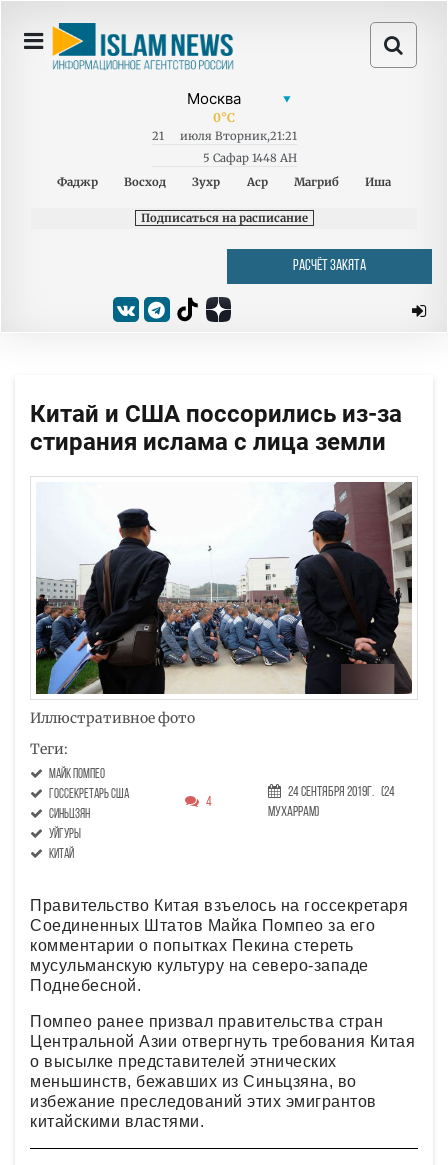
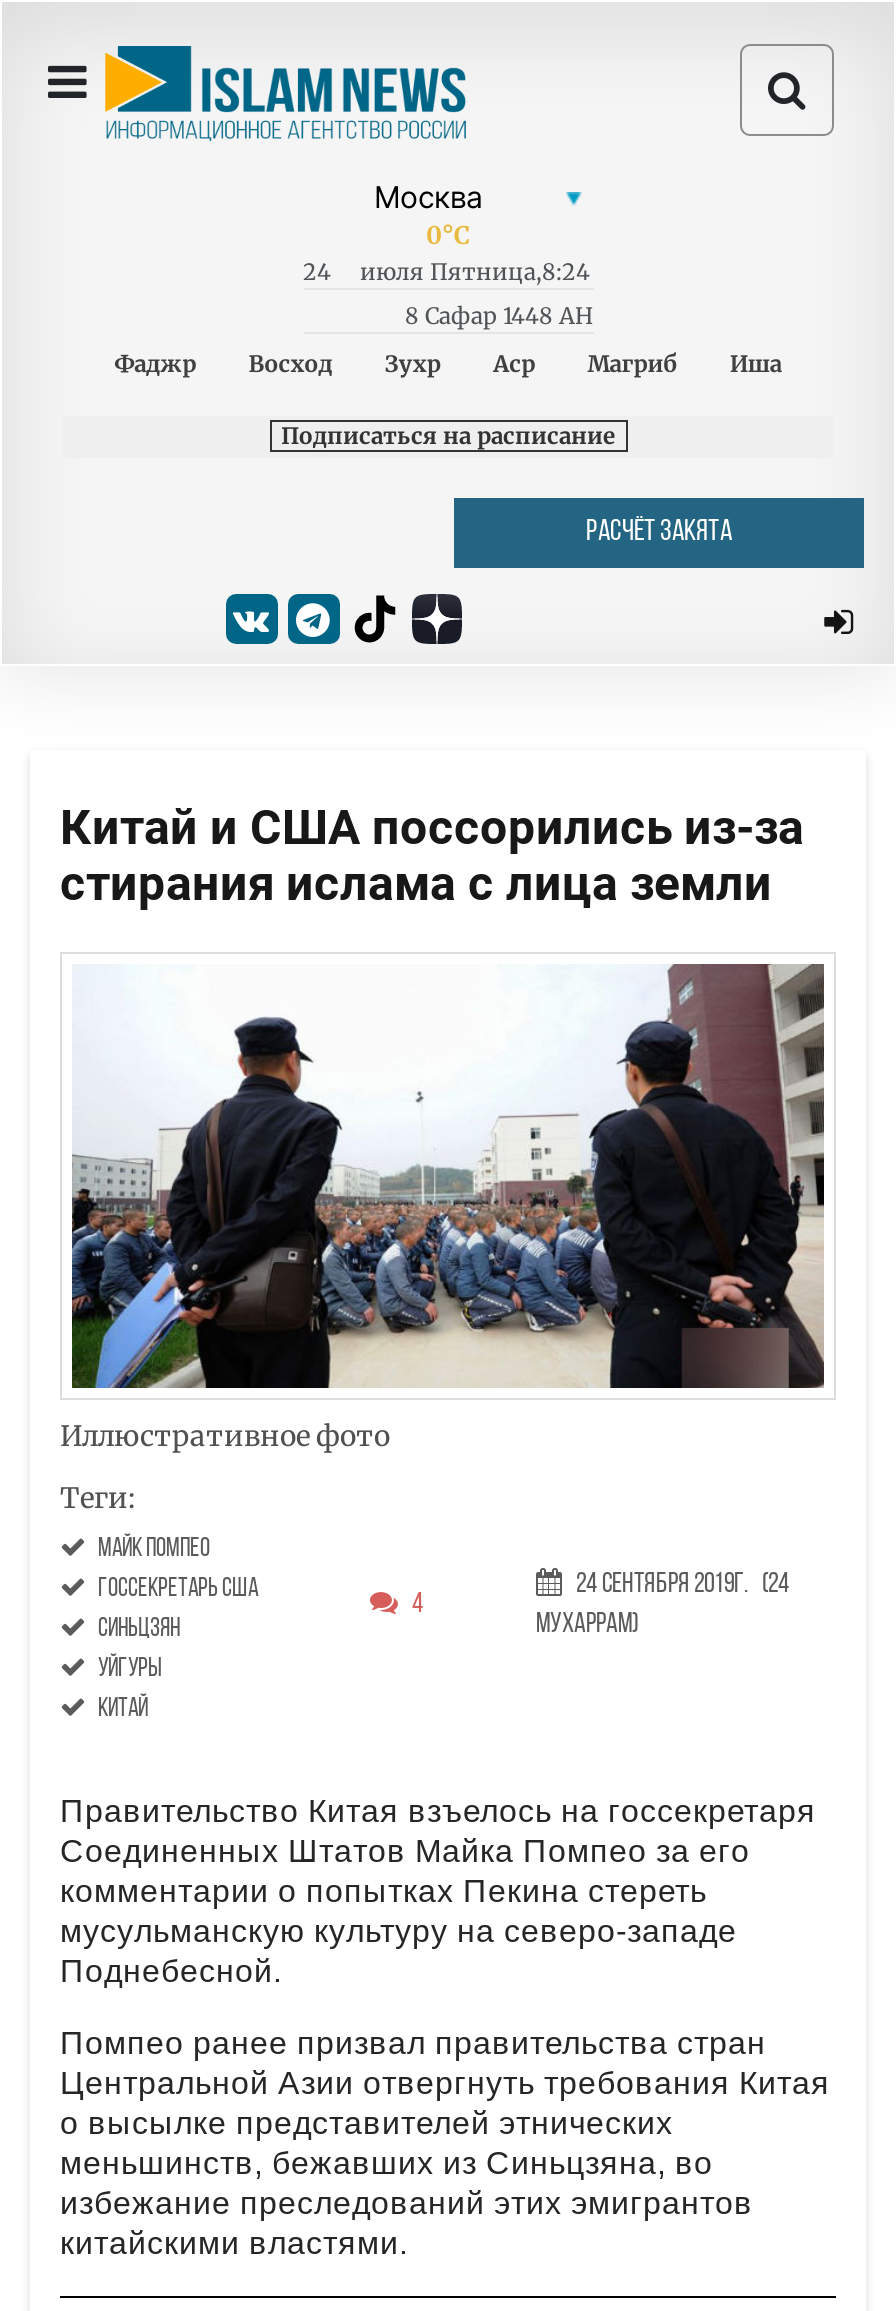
- 21
+ 24

- июля Вторник,21:21
+ июля Пятница,8:24

- 5 Сафар 1448 AH
+ 8 Сафар 1448 AH
